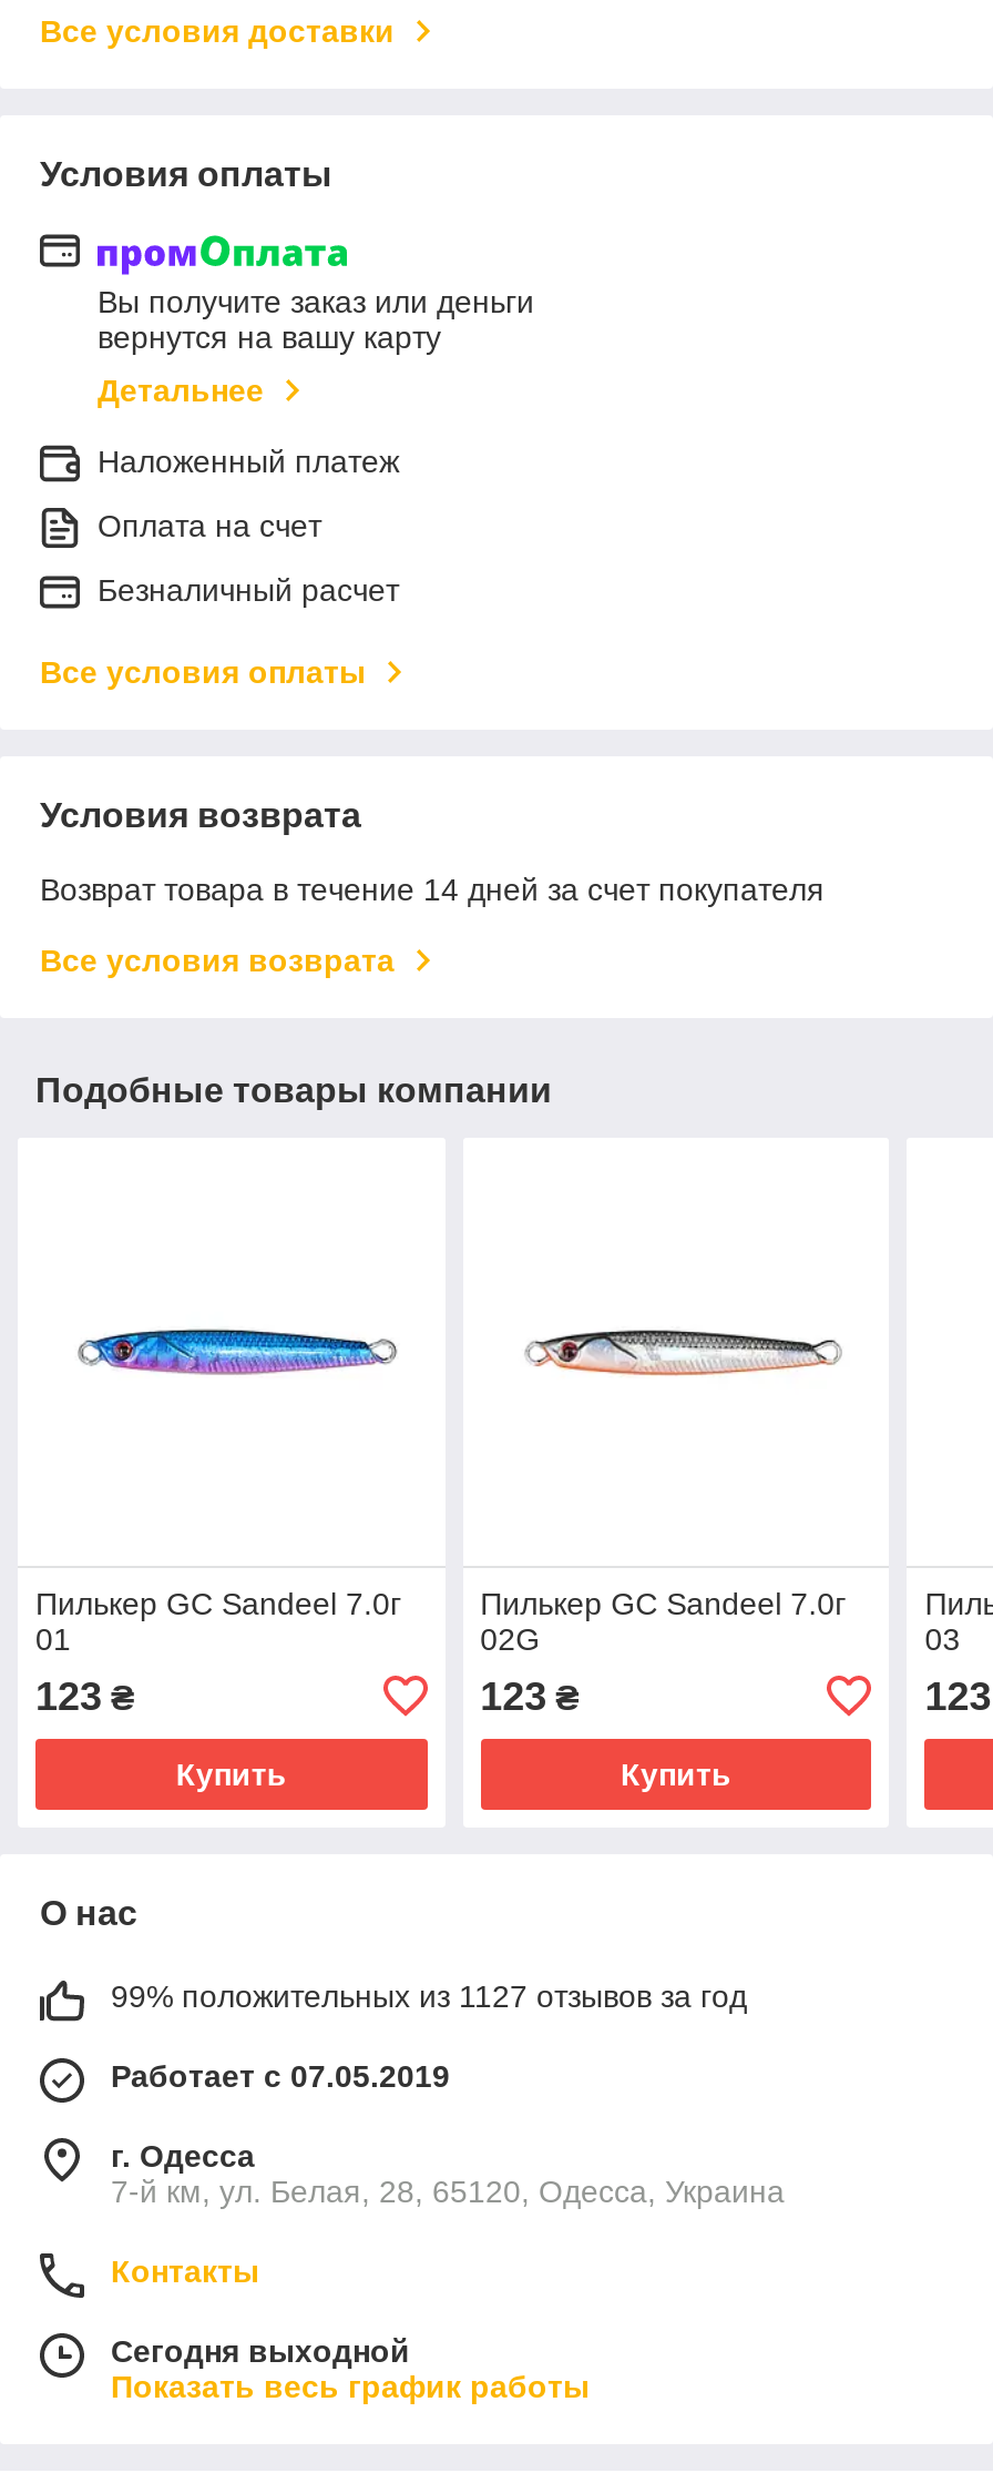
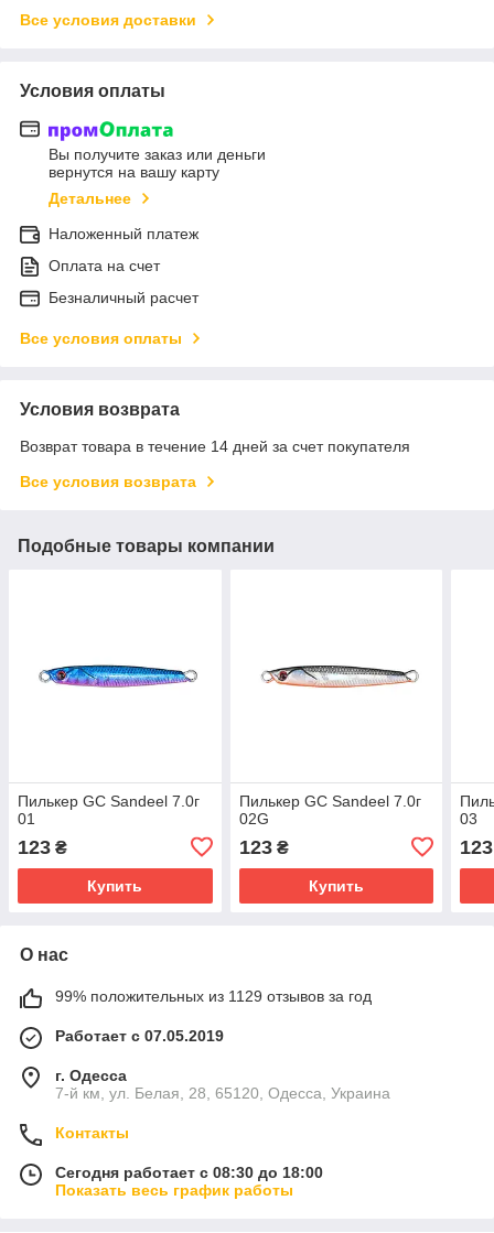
- 99% положительных из 1127 отзывов за год
+ 99% положительных из 1129 отзывов за год

- Сегодня выходной
+ Сегодня работает с 08:30 до 18:00
